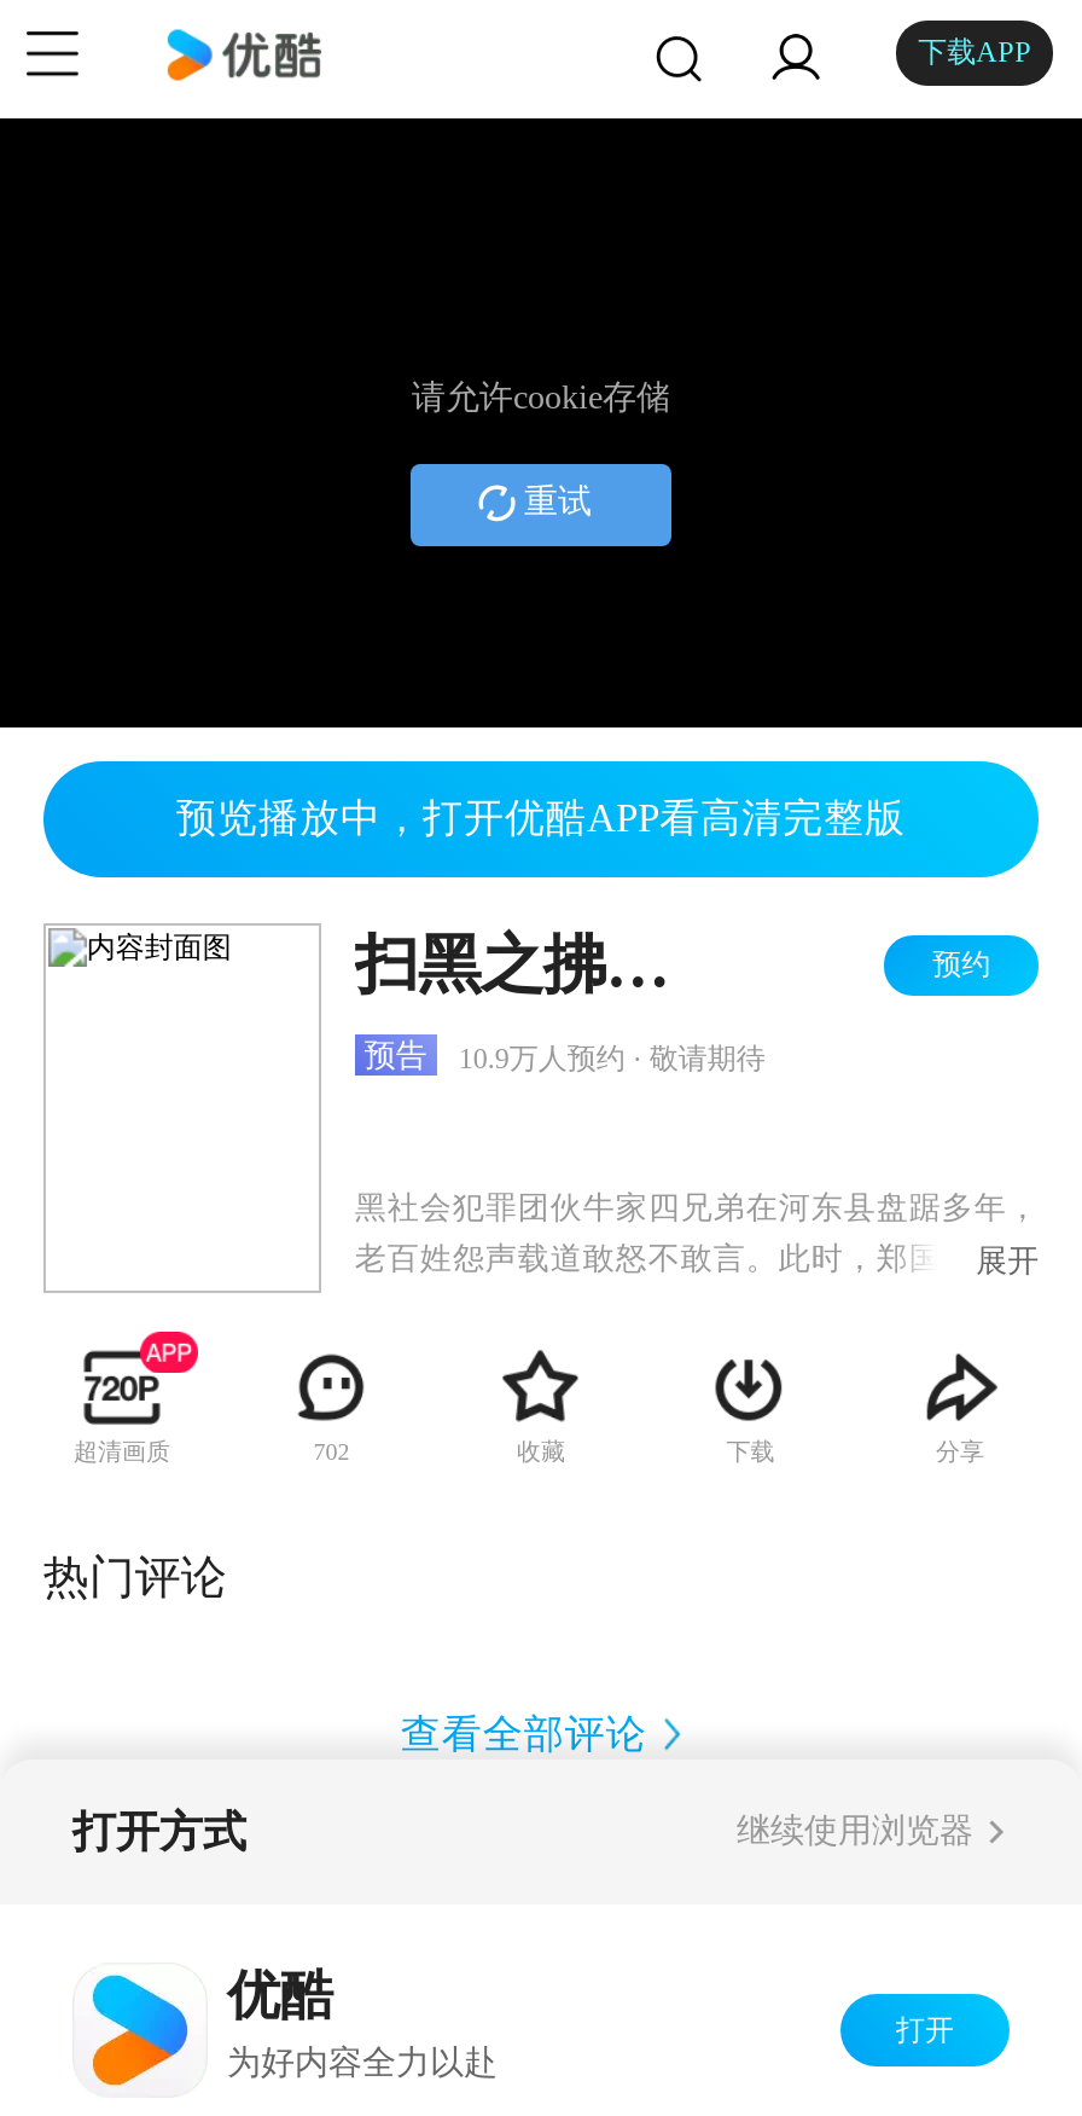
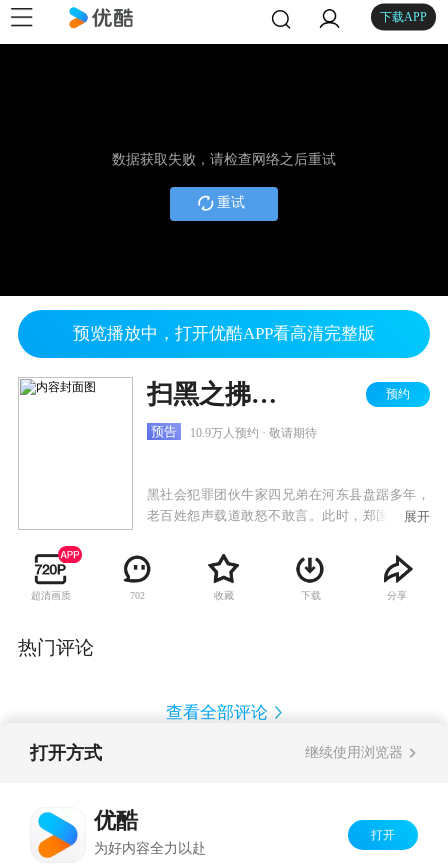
- 请允许cookie存储
+ 数据获取失败，请检查网络之后重试
